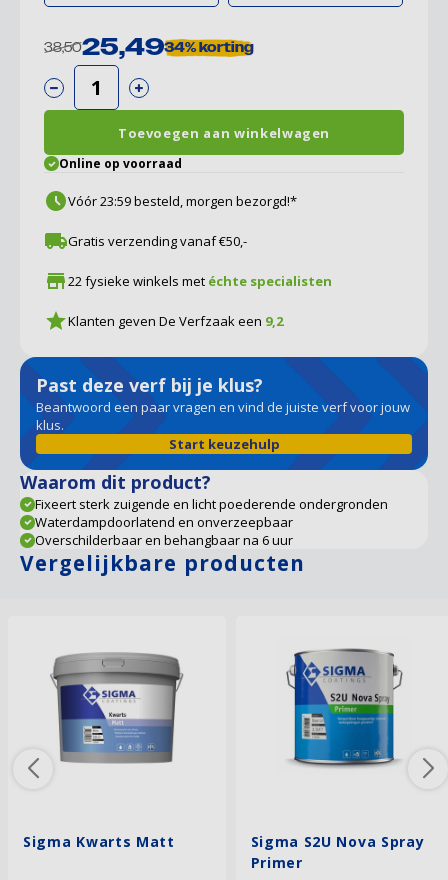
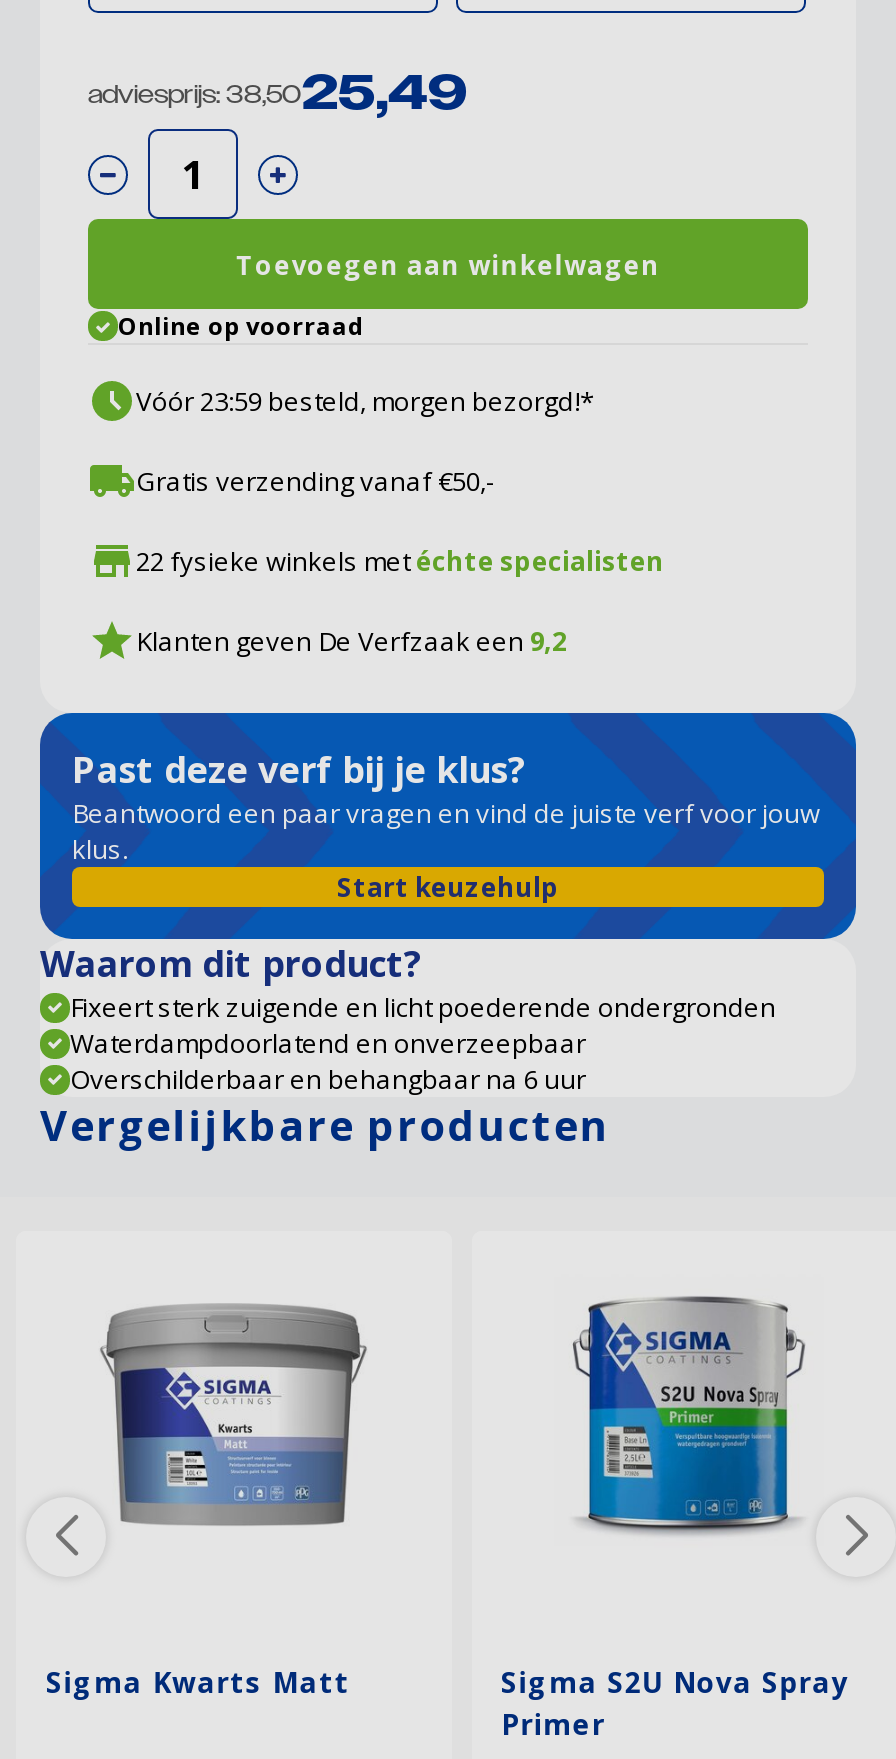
- 38,5025,4934%korting
+ adviesprijs:38,5025,49
